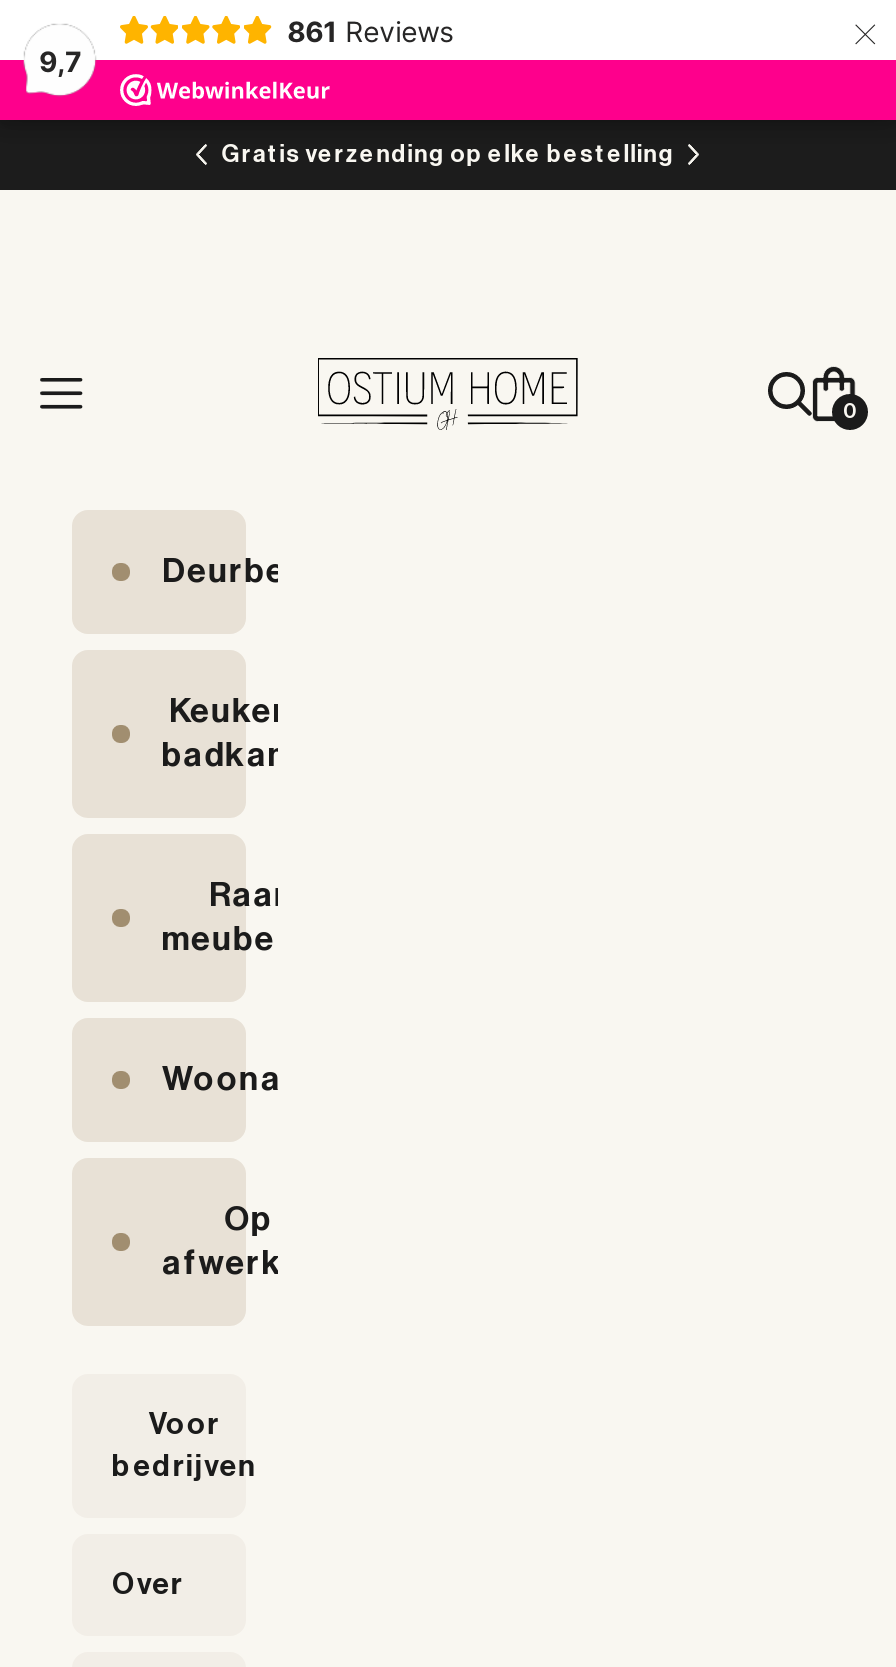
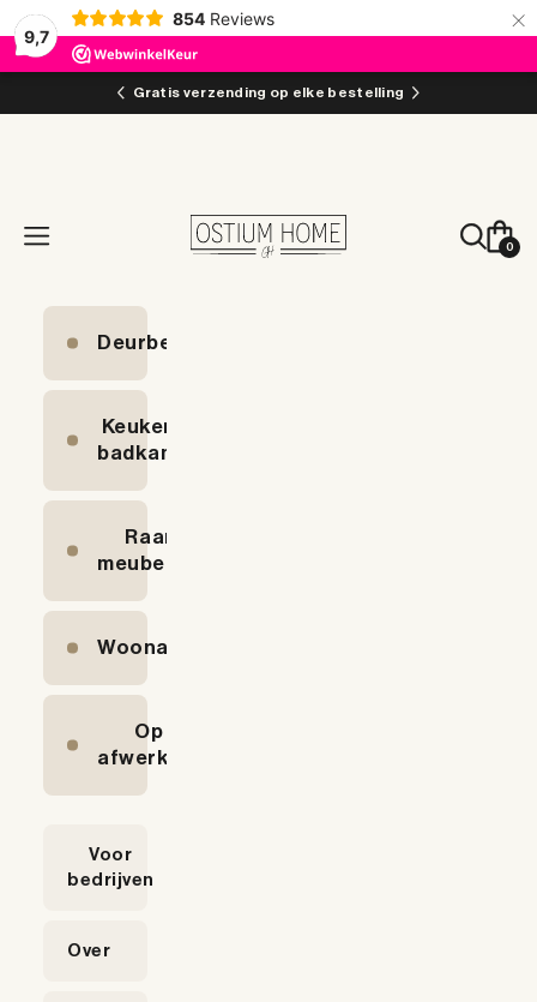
- 861 Reviews
+ 854 Reviews
